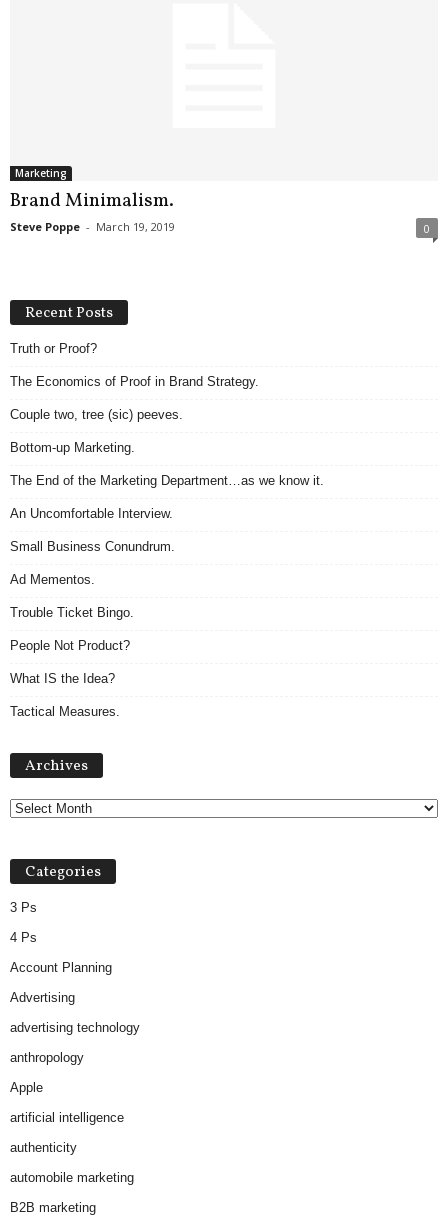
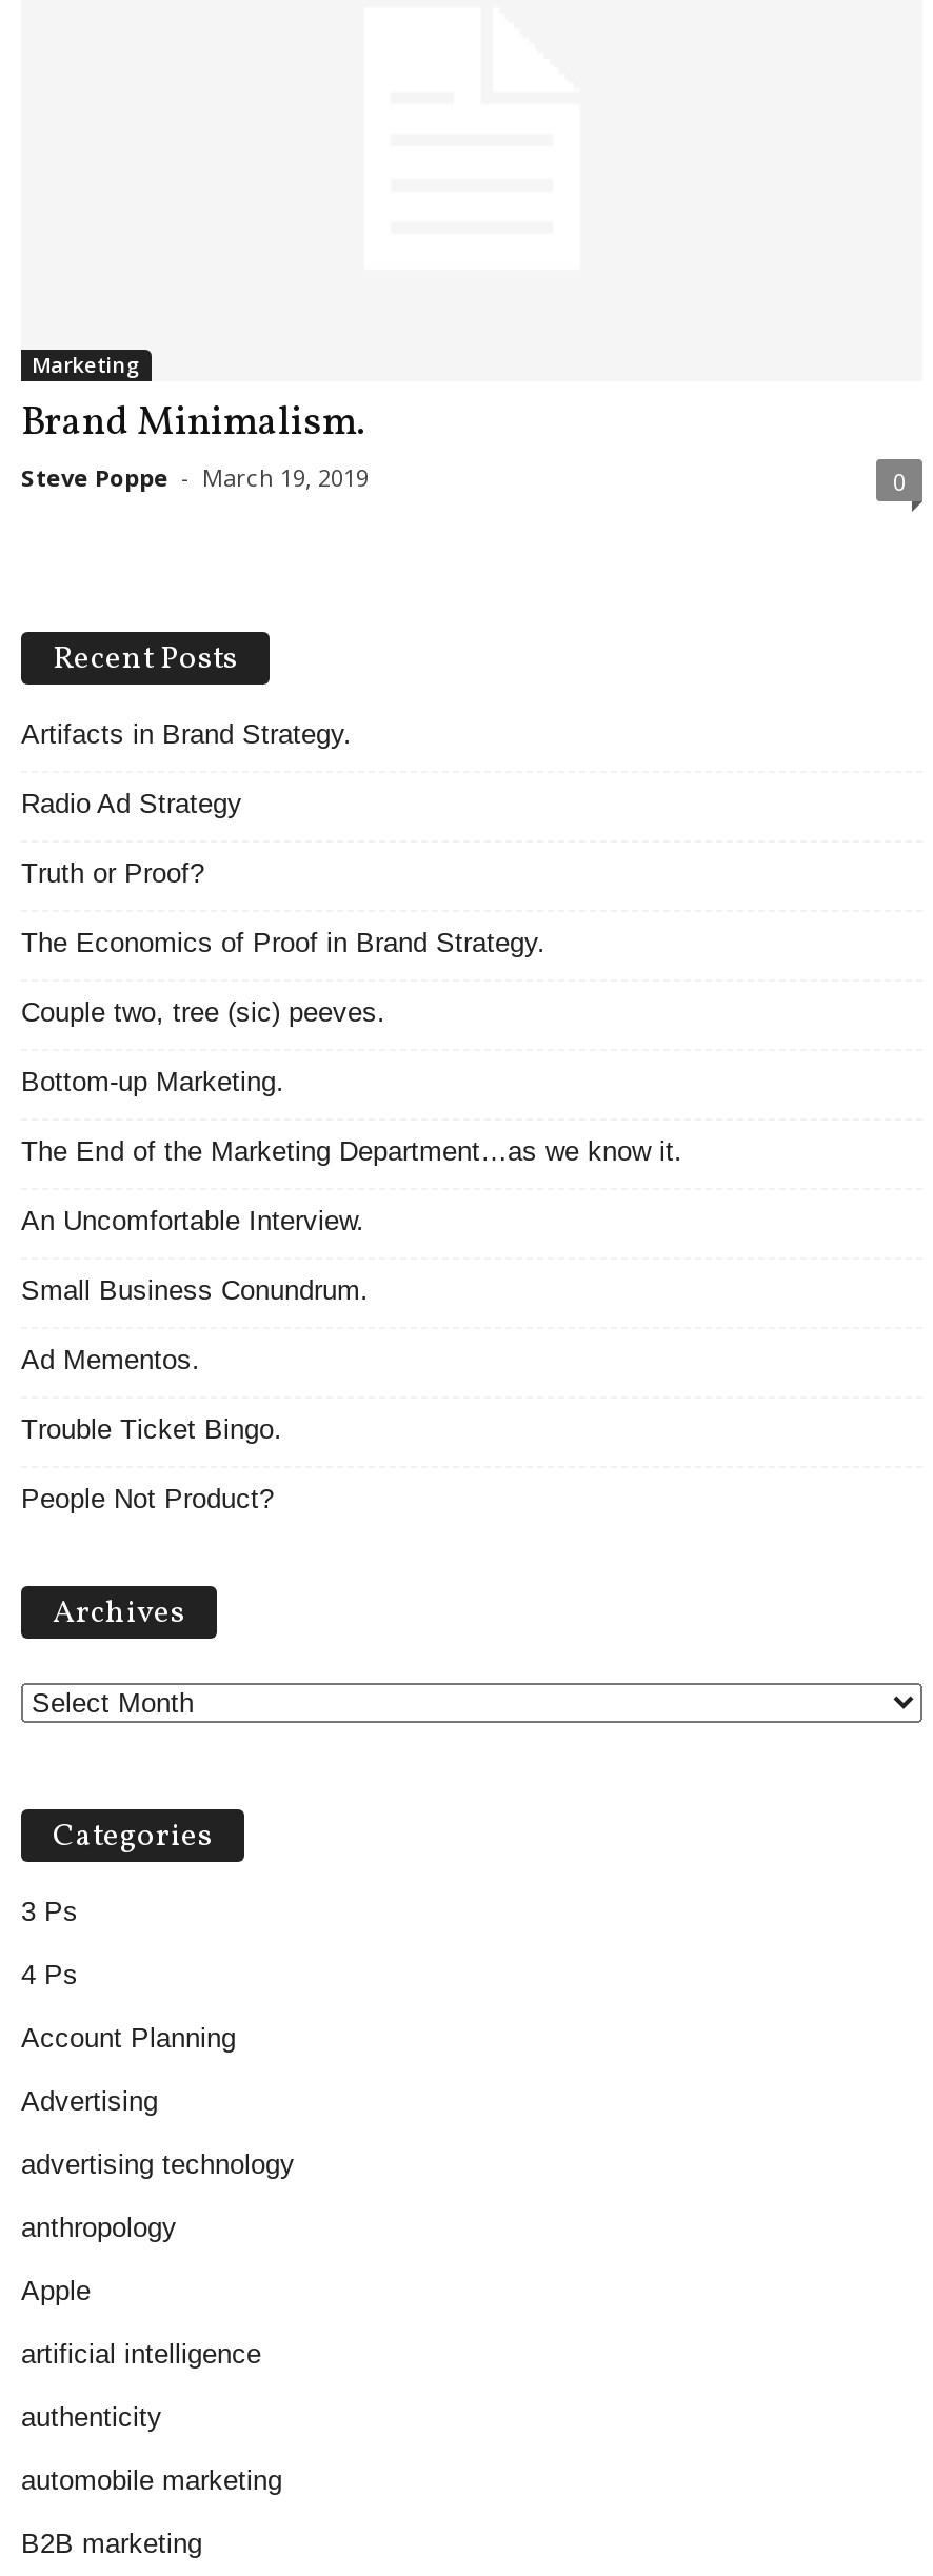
+ Artifacts in Brand Strategy.
+ Radio Ad Strategy

moved down: Truth or Proof? | The Economics of Proof in Brand Strategy. | Couple two, tree (sic) peeves. | ... | Trouble Ticket Bingo. | People Not Product?

- What IS the Idea?
- Tactical Measures.
